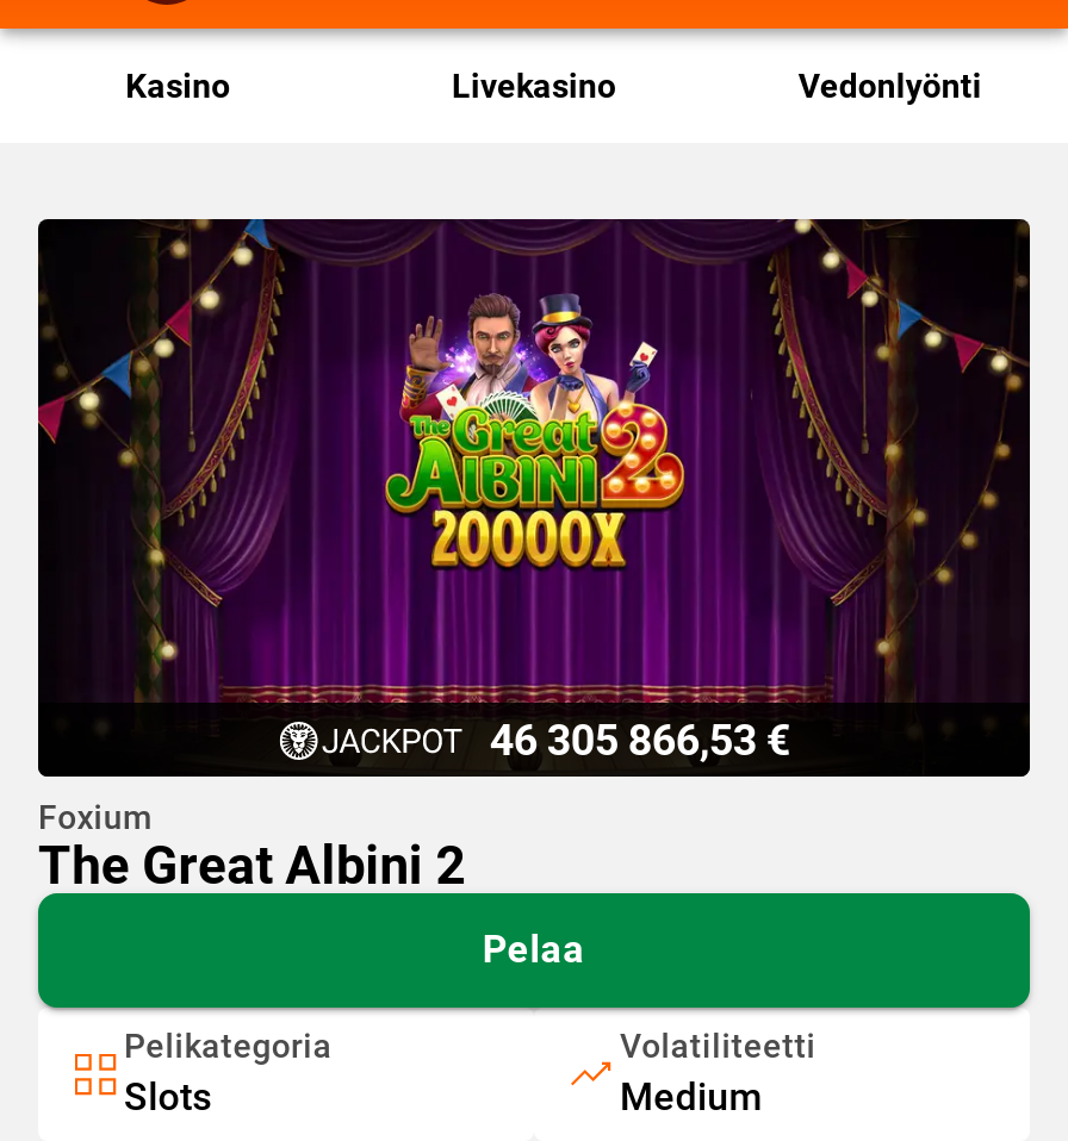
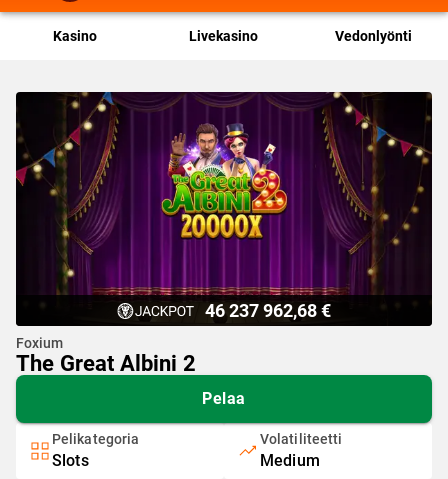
- 46 305 866,53 €
+ 46 237 962,68 €
